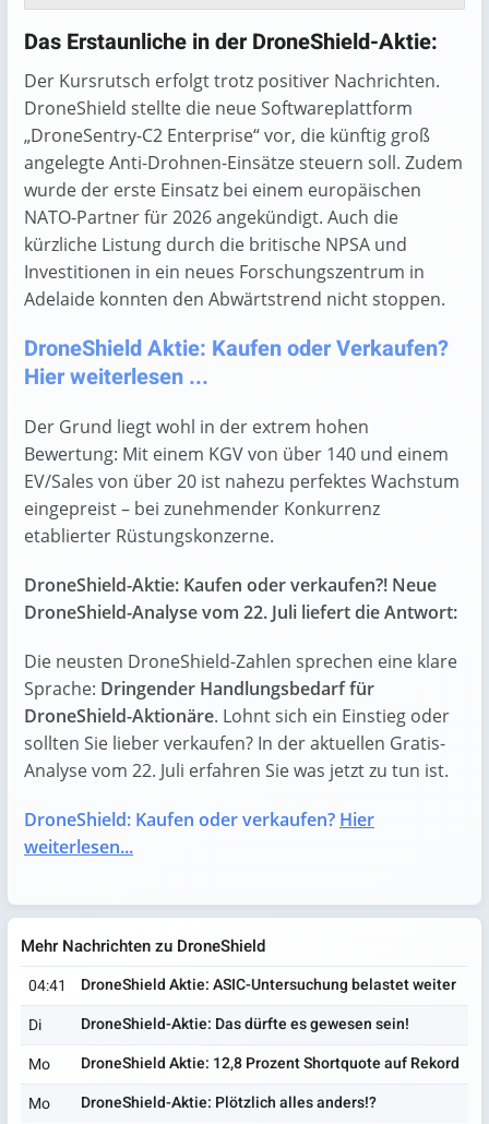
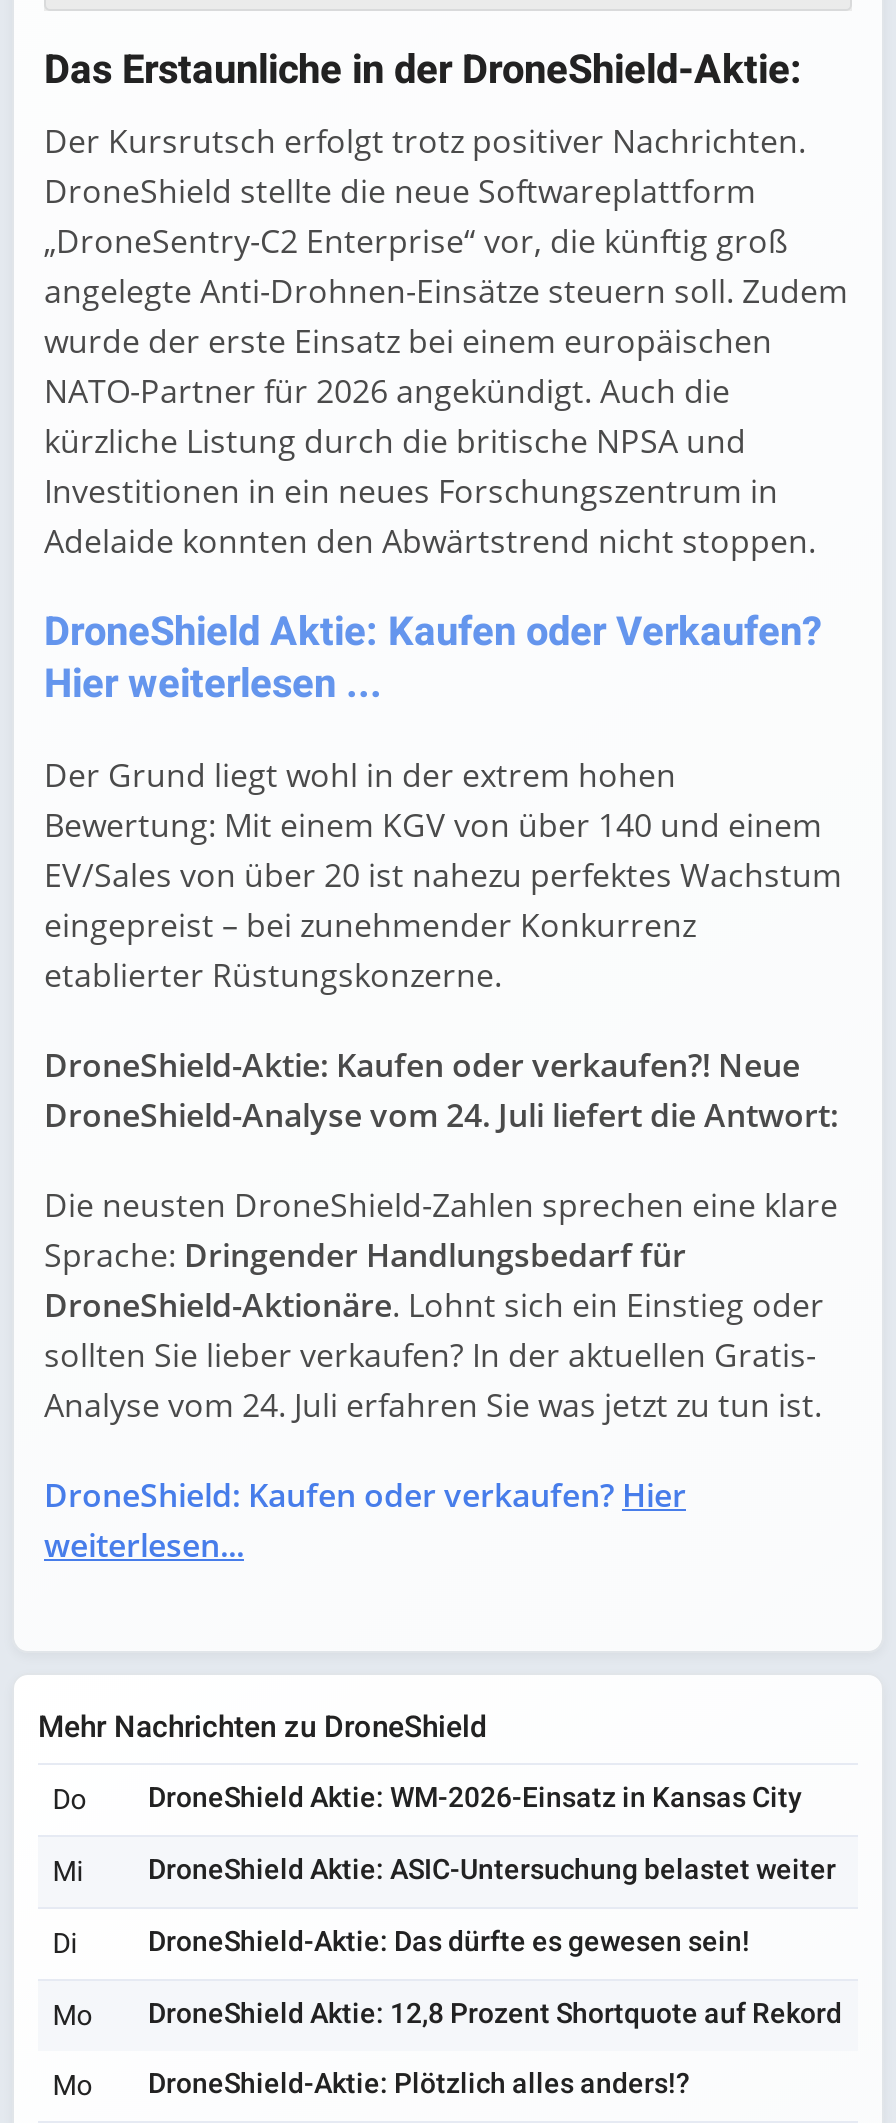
- DroneShield-Analyse vom 22. Juli liefert die Antwort:
+ DroneShield-Analyse vom 24. Juli liefert die Antwort:

- Analyse vom 22. Juli erfahren Sie was jetzt zu tun ist.
+ Analyse vom 24. Juli erfahren Sie was jetzt zu tun ist.

- 04:41
+ Do
+ DroneShield Aktie: WM-2026-Einsatz in Kansas City
+ Mi
